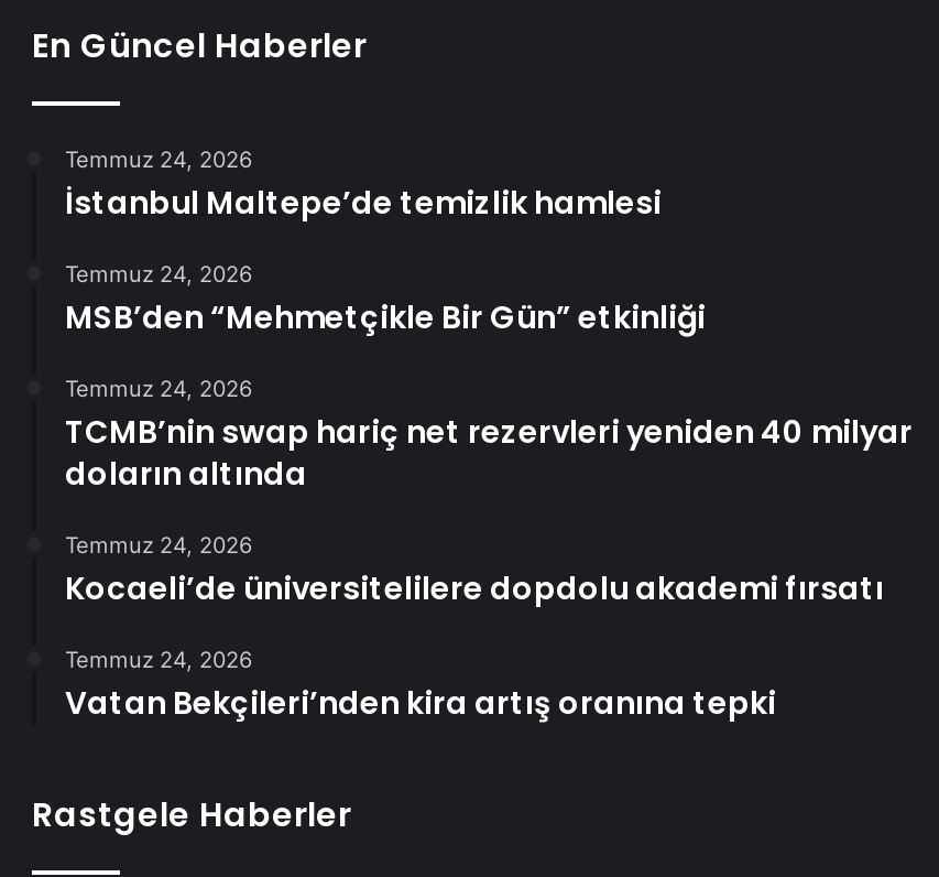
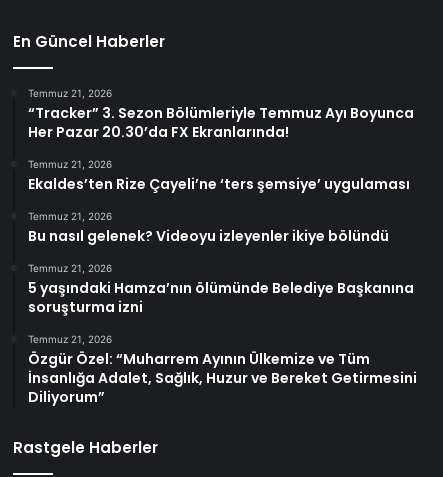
- Temmuz 24, 2026
- İstanbul Maltepe’de temizlik hamlesi
+ Temmuz 21, 2026
+ “Tracker” 3. Sezon Bölümleriyle Temmuz Ayı Boyunca
+ Her Pazar 20.30’da FX Ekranlarında!

- Temmuz 24, 2026
- MSB’den “Mehmetçikle Bir Gün” etkinliği
+ Temmuz 21, 2026
+ Ekaldes’ten Rize Çayeli’ne ‘ters şemsiye’ uygulaması

- Temmuz 24, 2026
- TCMB’nin swap hariç net rezervleri yeniden 40 milyar
- doların altında
+ Temmuz 21, 2026
+ Bu nasıl gelenek? Videoyu izleyenler ikiye bölündü

- Temmuz 24, 2026
- Kocaeli’de üniversitelilere dopdolu akademi fırsatı
+ Temmuz 21, 2026
+ 5 yaşındaki Hamza’nın ölümünde Belediye Başkanına
+ soruşturma izni

- Temmuz 24, 2026
- Vatan Bekçileri’nden kira artış oranına tepki
+ Temmuz 21, 2026
+ Özgür Özel: “Muharrem Ayının Ülkemize ve Tüm
+ İnsanlığa Adalet, Sağlık, Huzur ve Bereket Getirmesini
+ Diliyorum”
